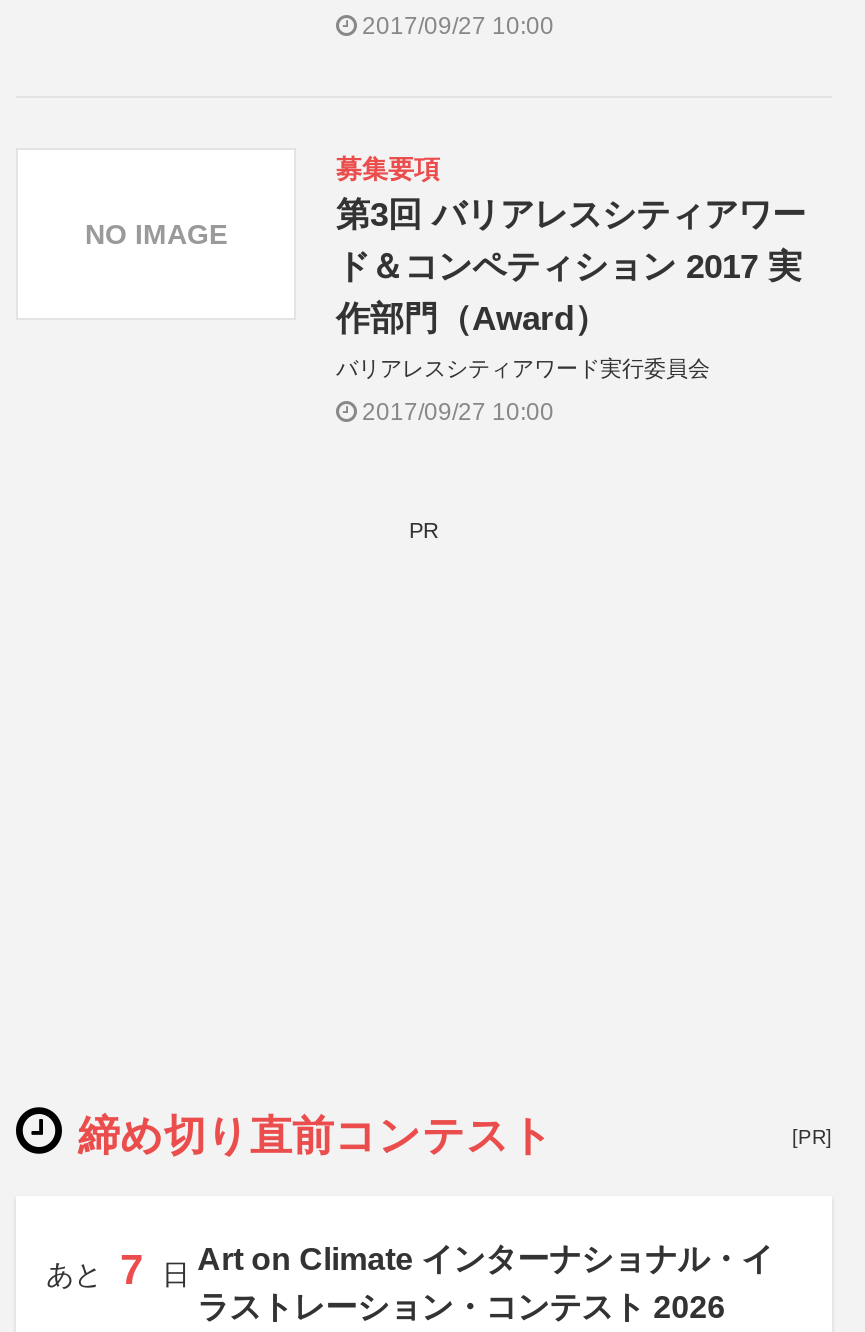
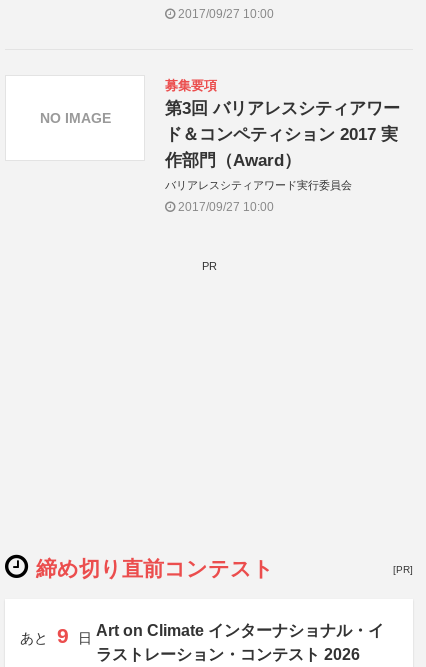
- あと 7 日 Art on Climate インターナショナル・イ
+ あと 9 日 Art on Climate インターナショナル・イ
